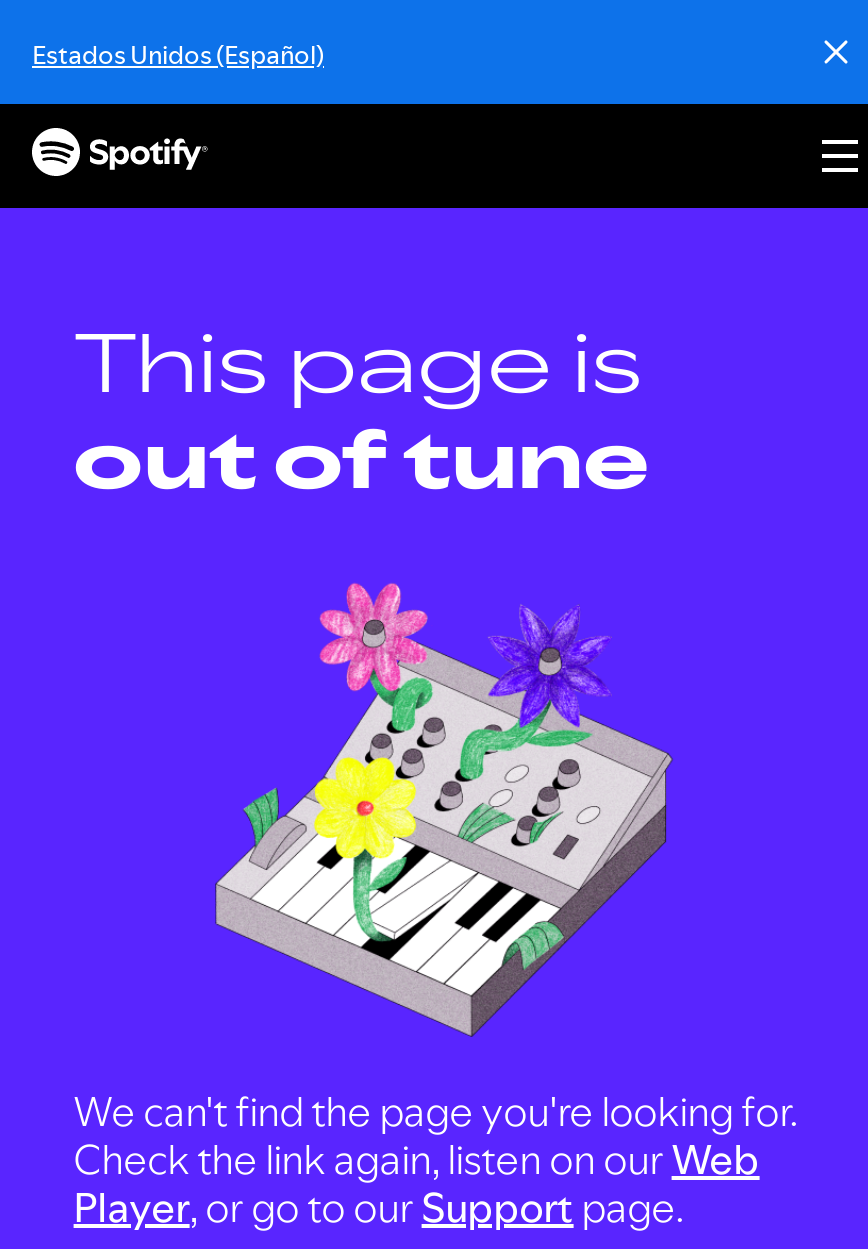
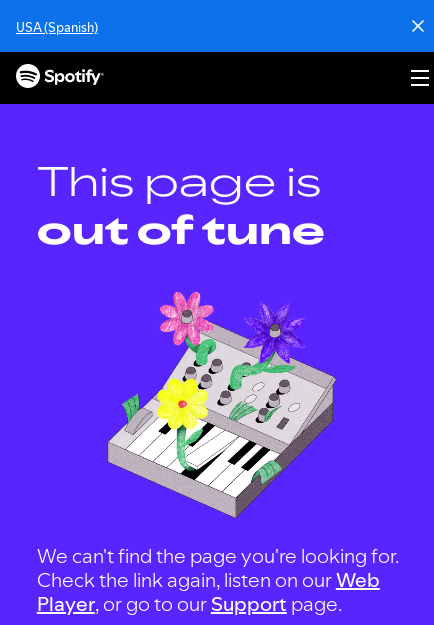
- Estados Unidos (Español)
+ USA (Spanish)
